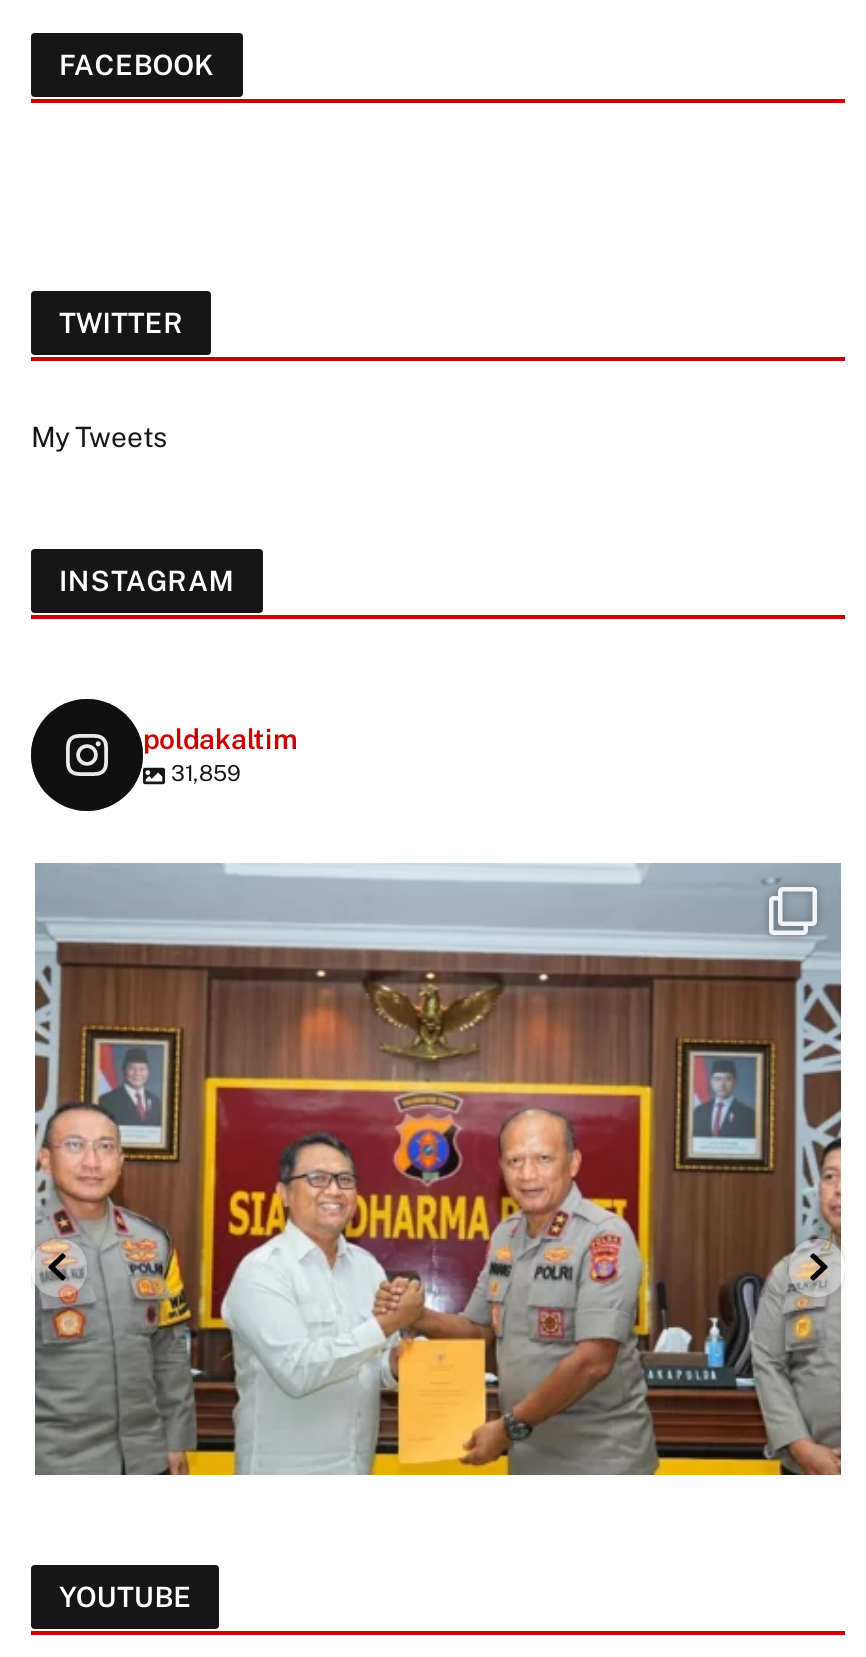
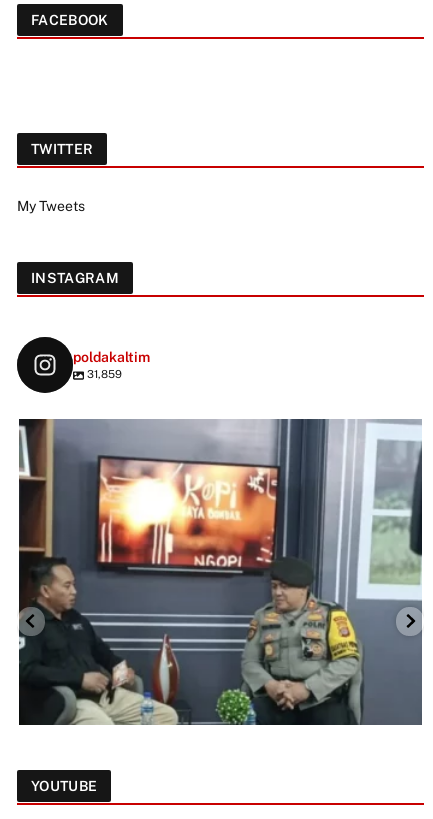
- [image]
+ [image]
